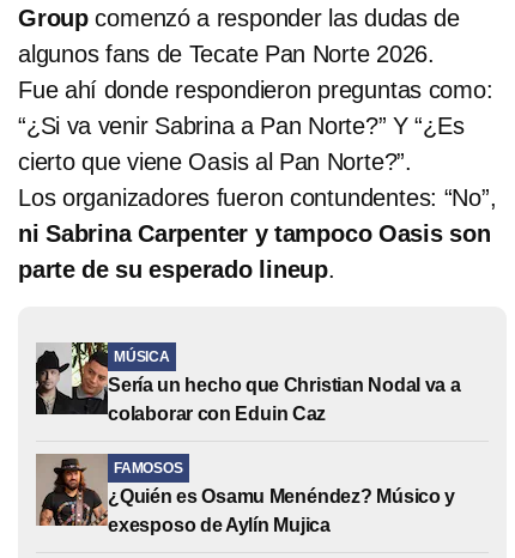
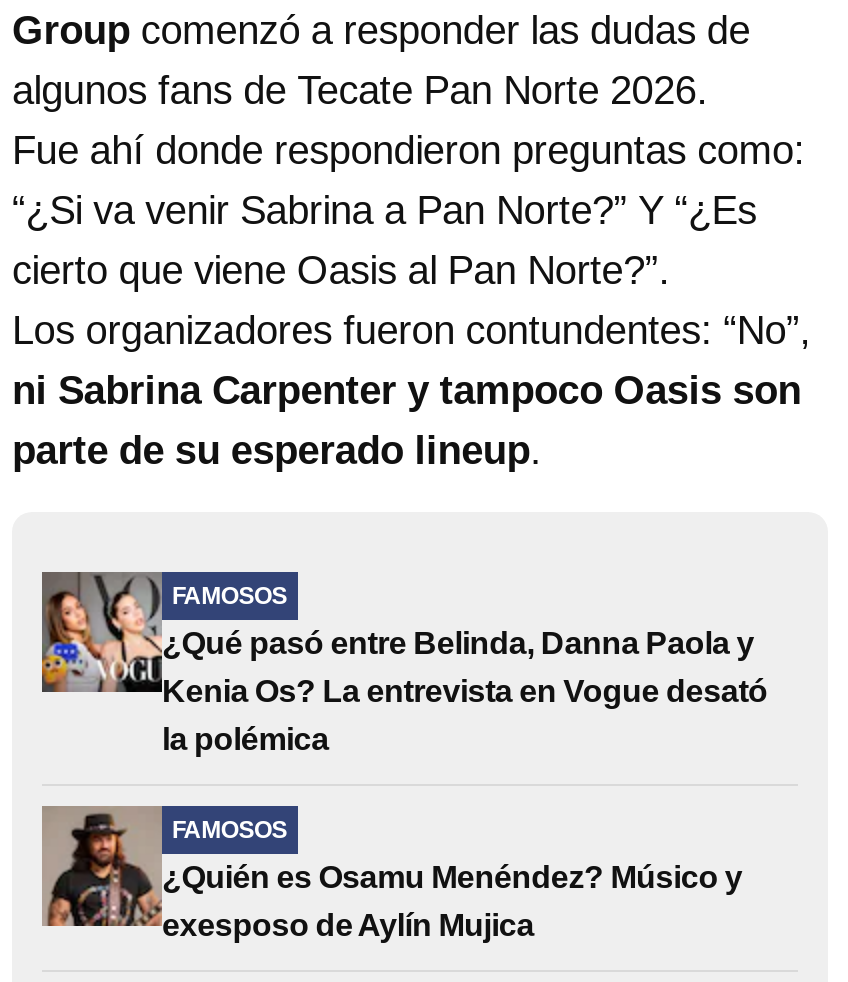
- [image]
- Sería un hecho que Christian Nodal va a
- colaborar con Eduin Caz
+ [image]
+ ¿Qué pasó entre Belinda, Danna Paola y
+ Kenia Os? La entrevista en Vogue desató
+ la polémica

- MÚSICA
+ FAMOSOS
